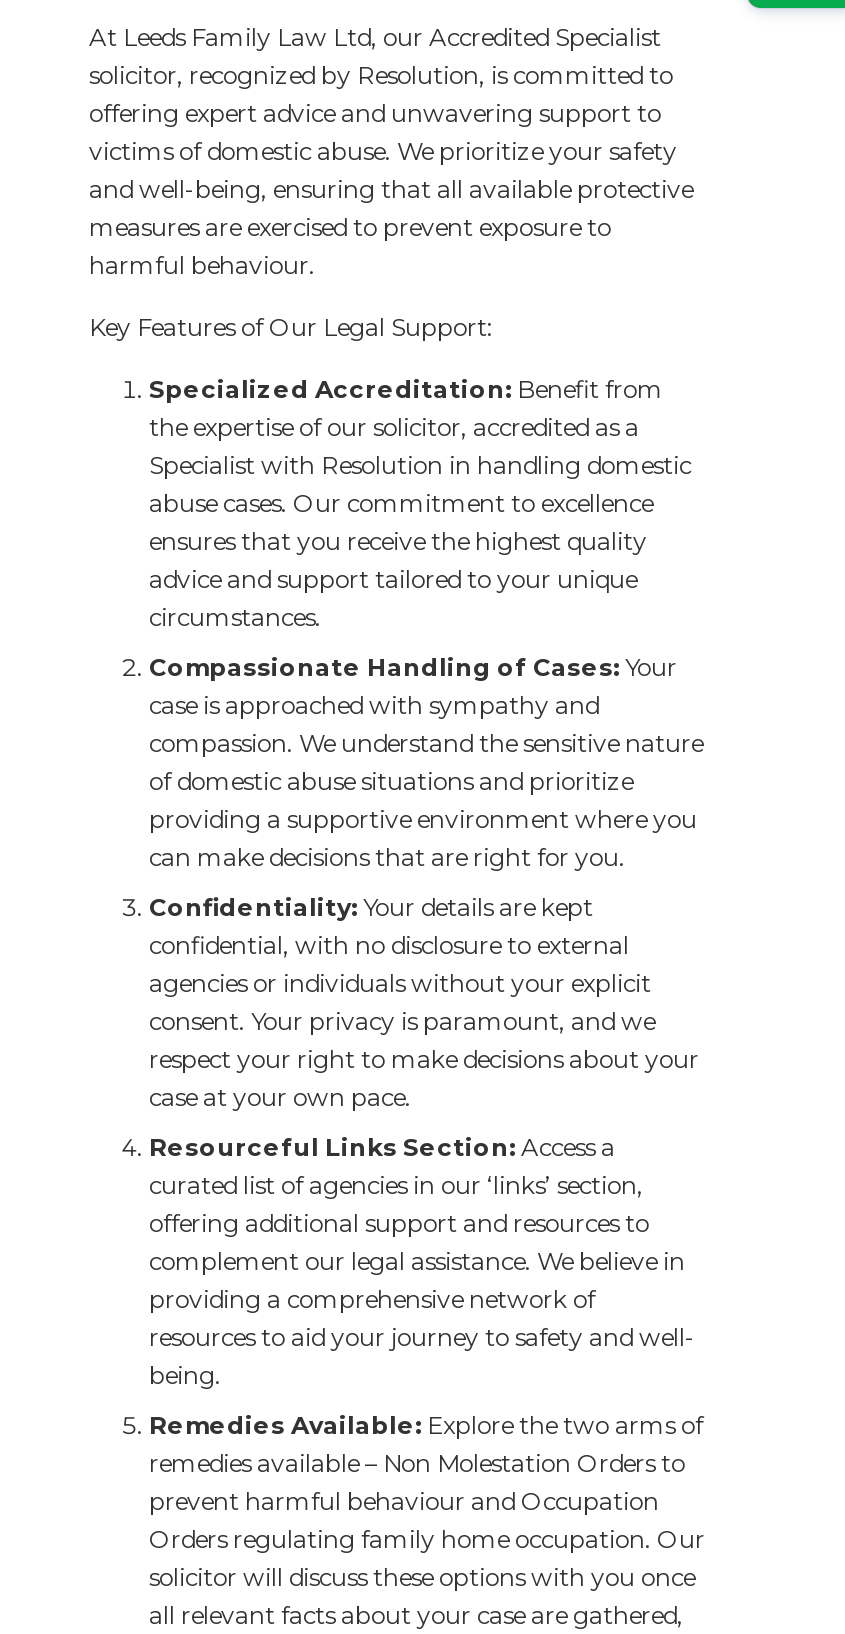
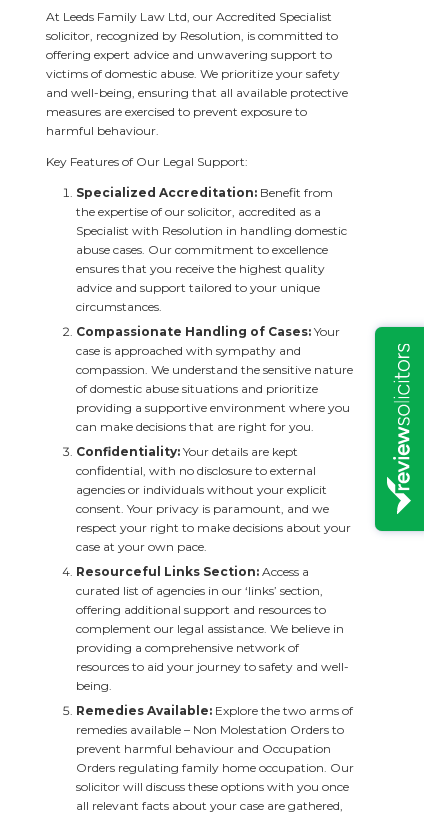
+ [image]
